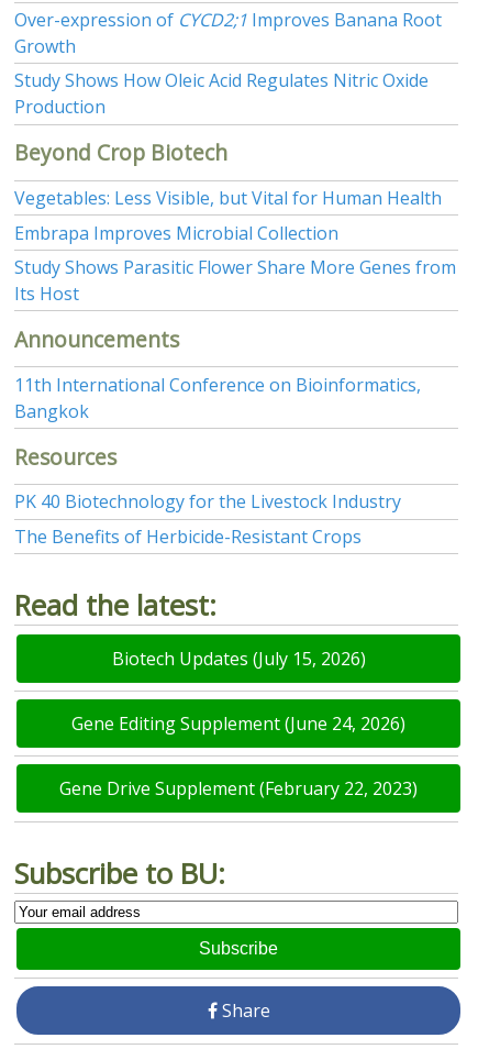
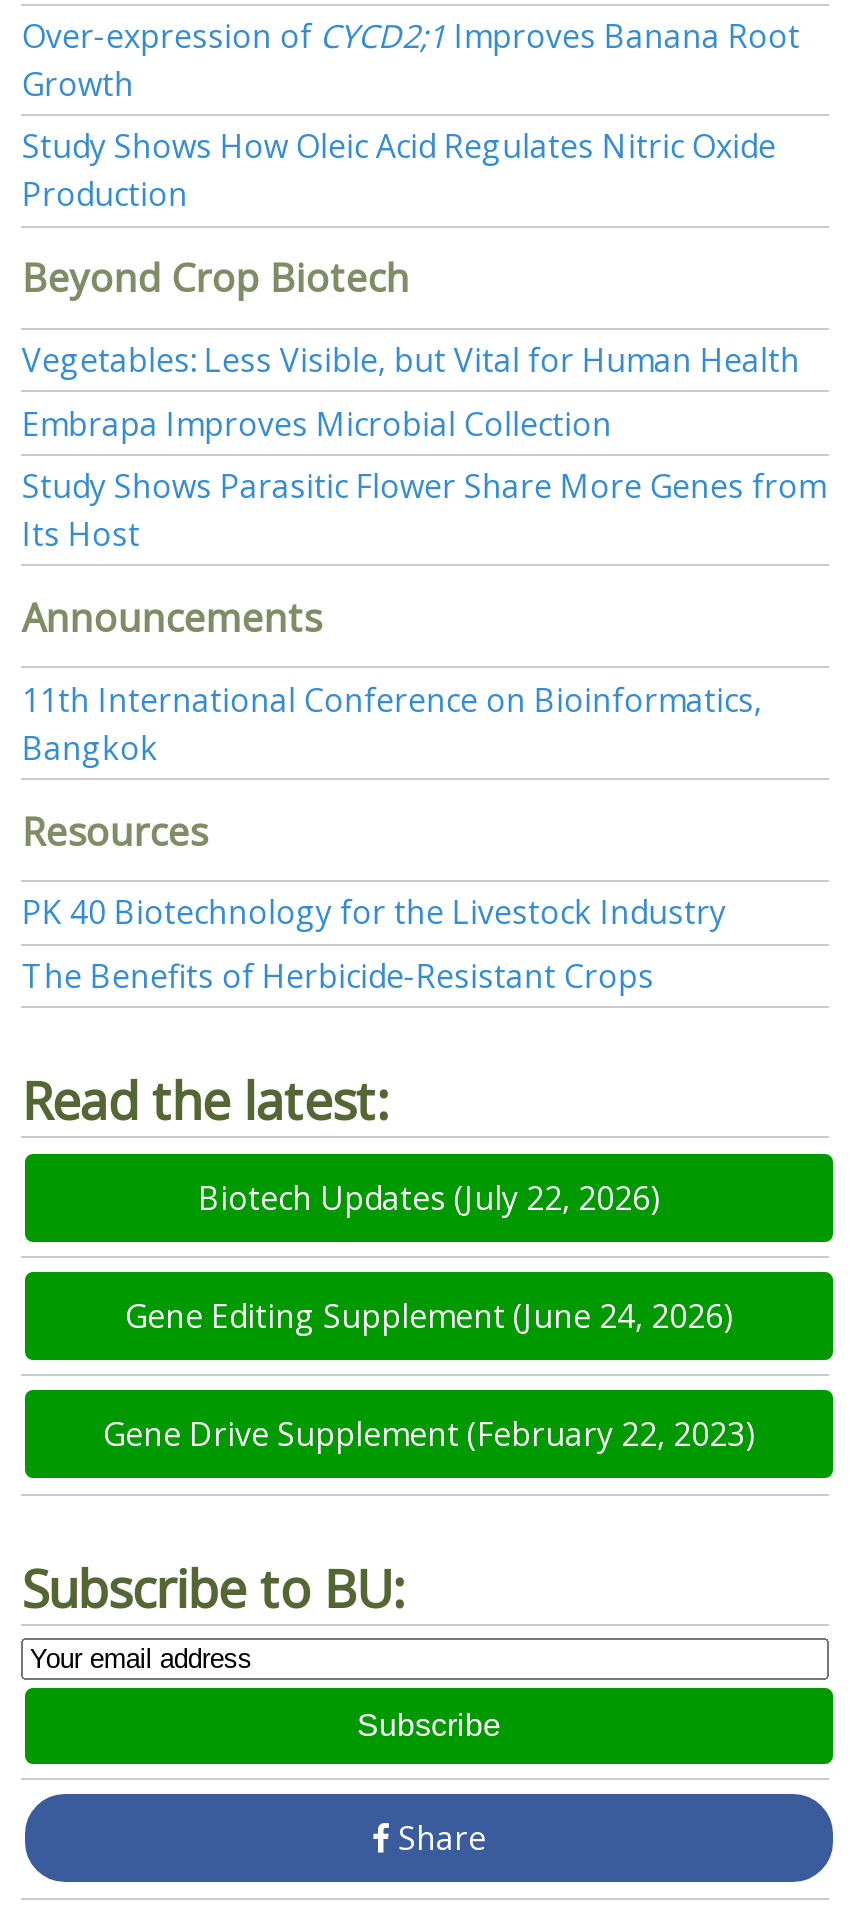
- Biotech Updates (July 15, 2026)
+ Biotech Updates (July 22, 2026)
